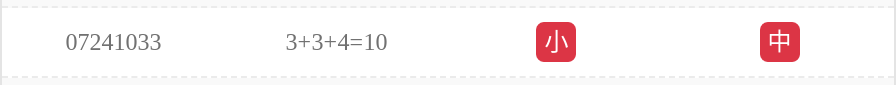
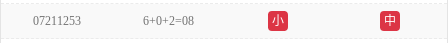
- 07241033
+ 07211253

- 3+3+4=10
+ 6+0+2=08
